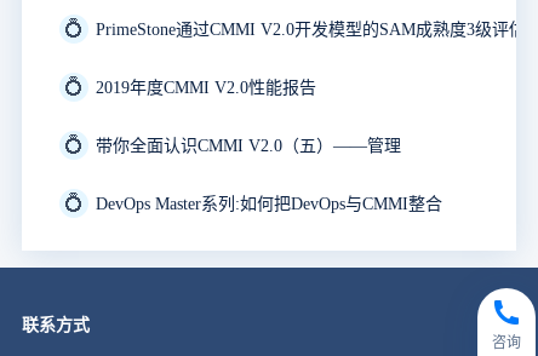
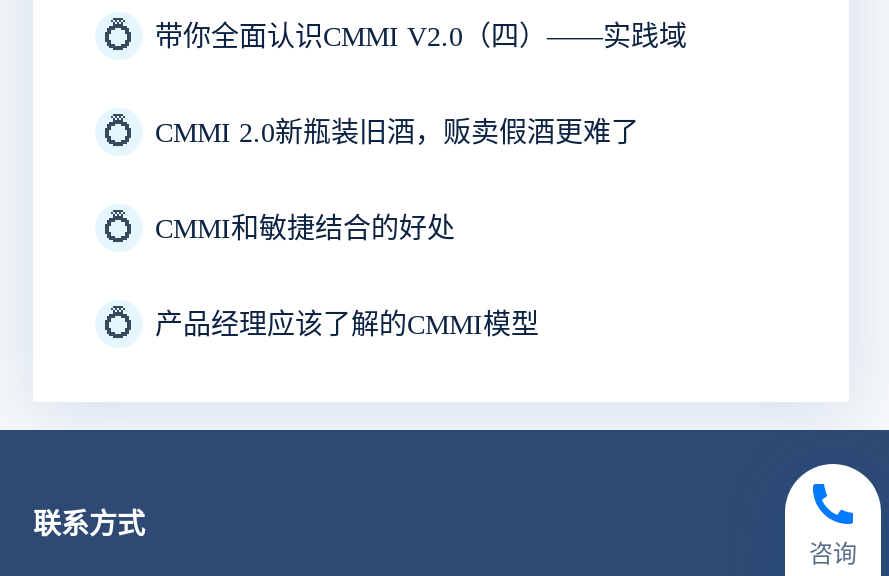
- PrimeStone通过CMMI V2.0开发模型的SAM成熟度3级评估
+ 带你全面认识CMMI V2.0（四）——实践域

- 2019年度CMMI V2.0性能报告
+ CMMI 2.0新瓶装旧酒，贩卖假酒更难了

- 带你全面认识CMMI V2.0（五）——管理
+ CMMI和敏捷结合的好处

- DevOps Master系列:如何把DevOps与CMMI整合
+ 产品经理应该了解的CMMI模型
